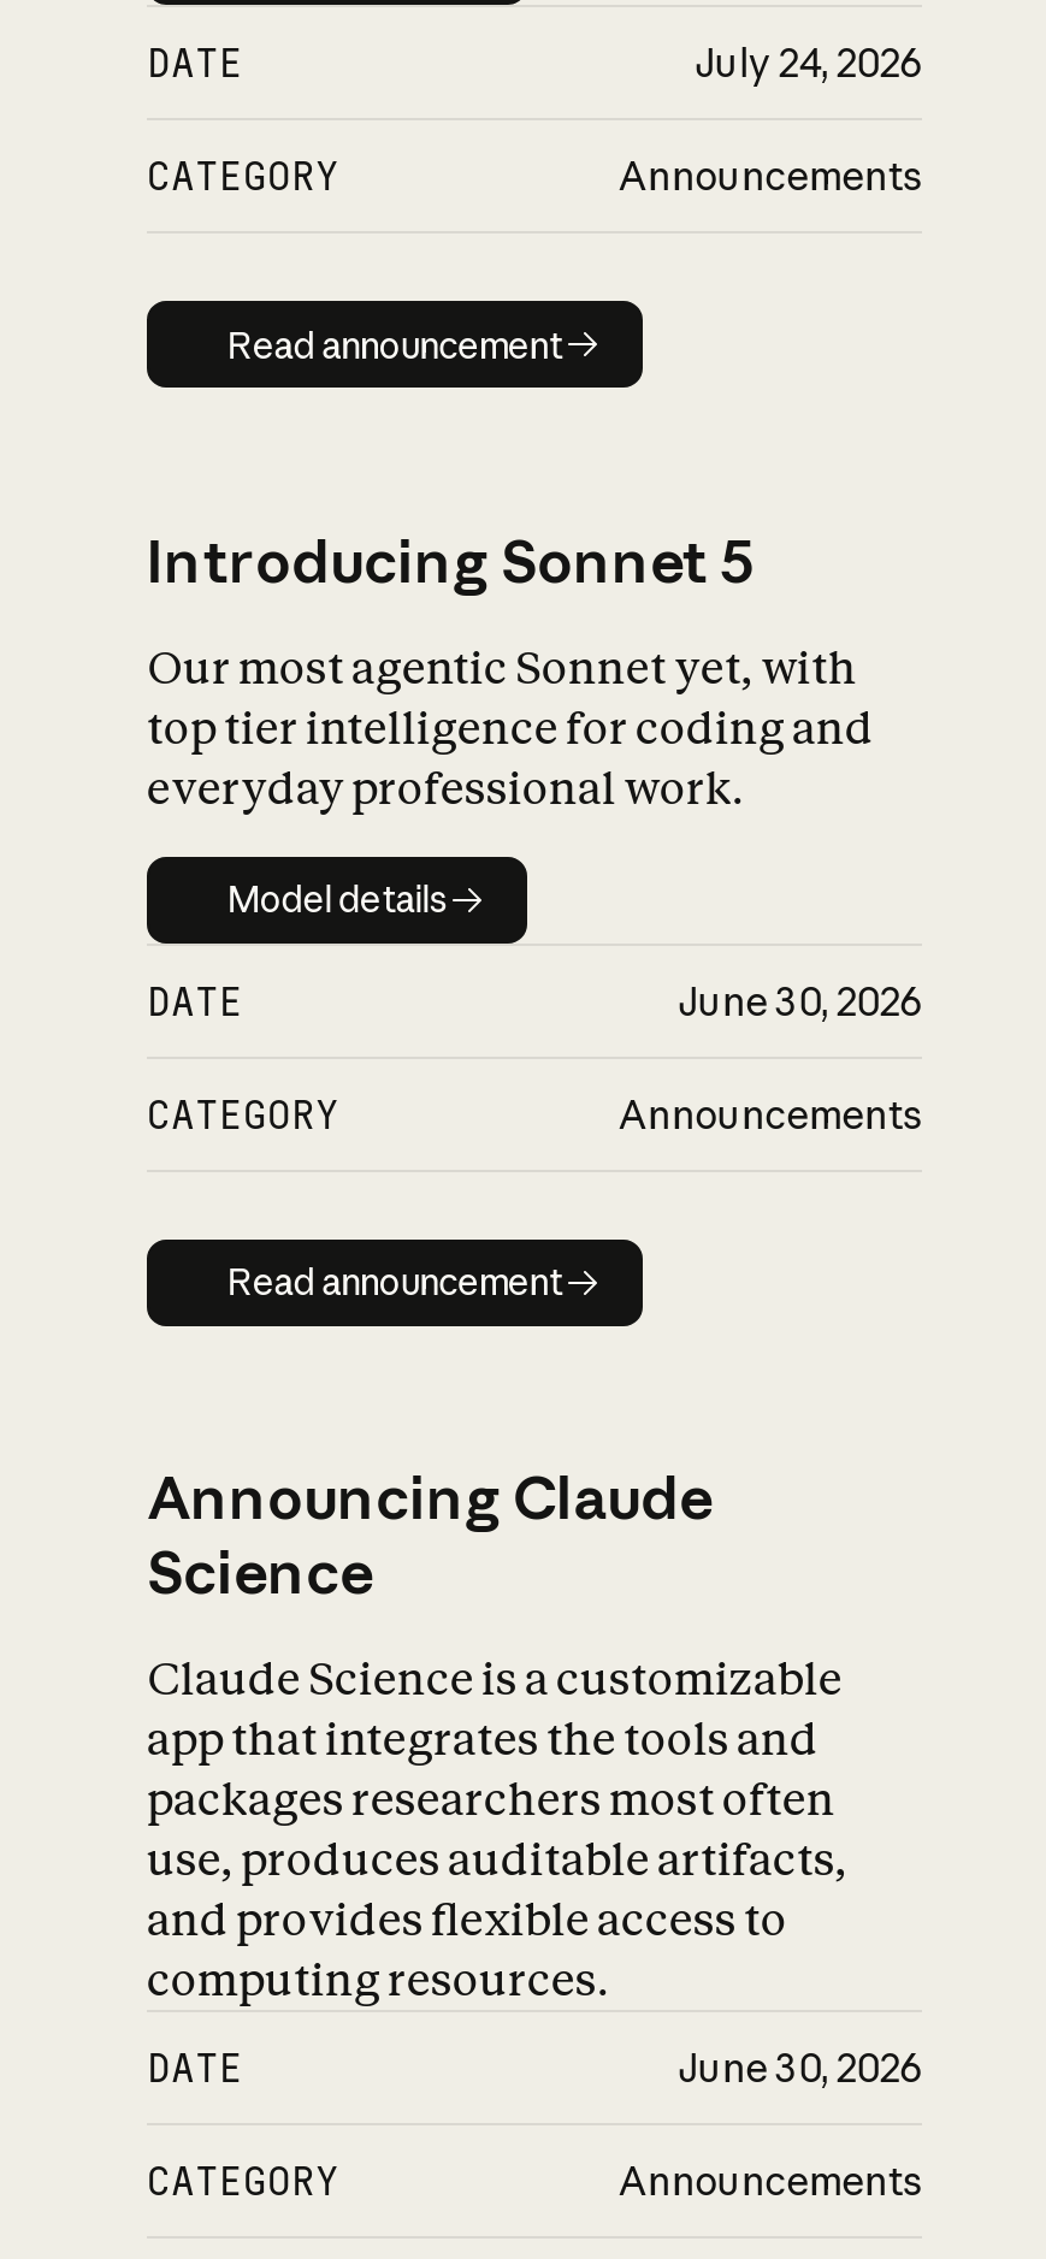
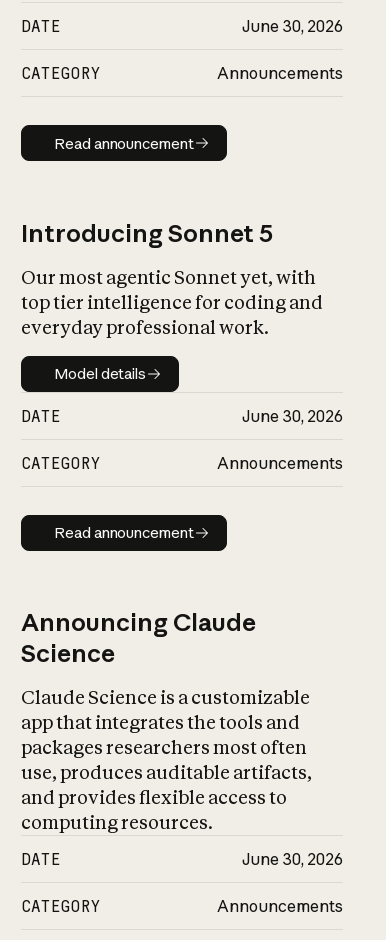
- July 24, 2026
+ June 30, 2026
